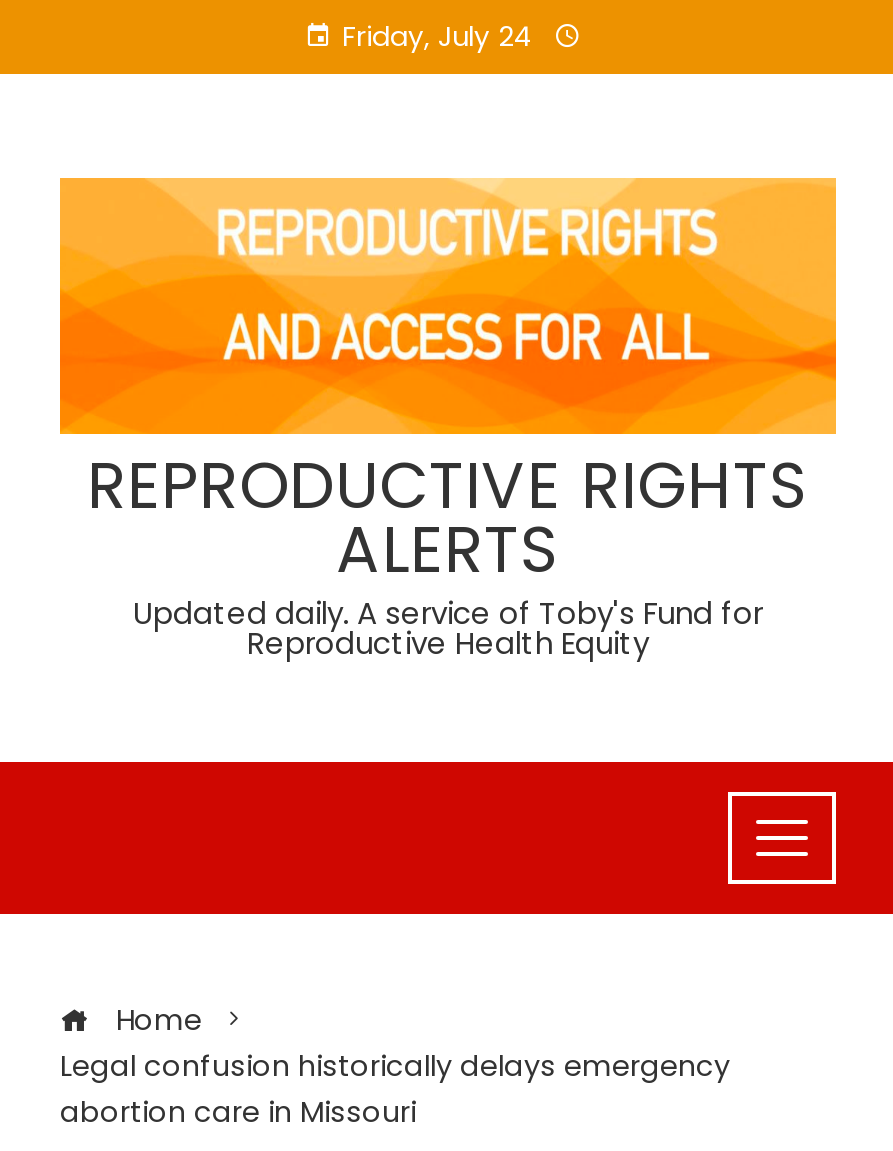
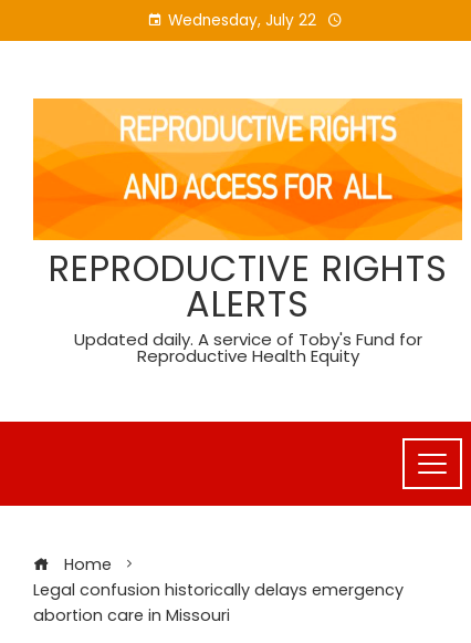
- Friday, July 24
+ Wednesday, July 22
